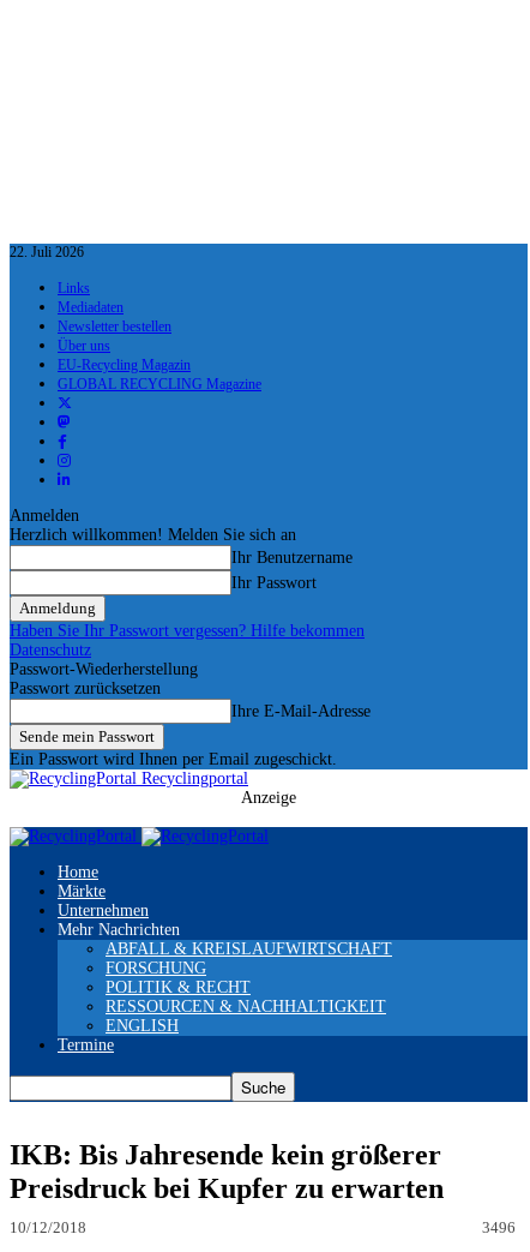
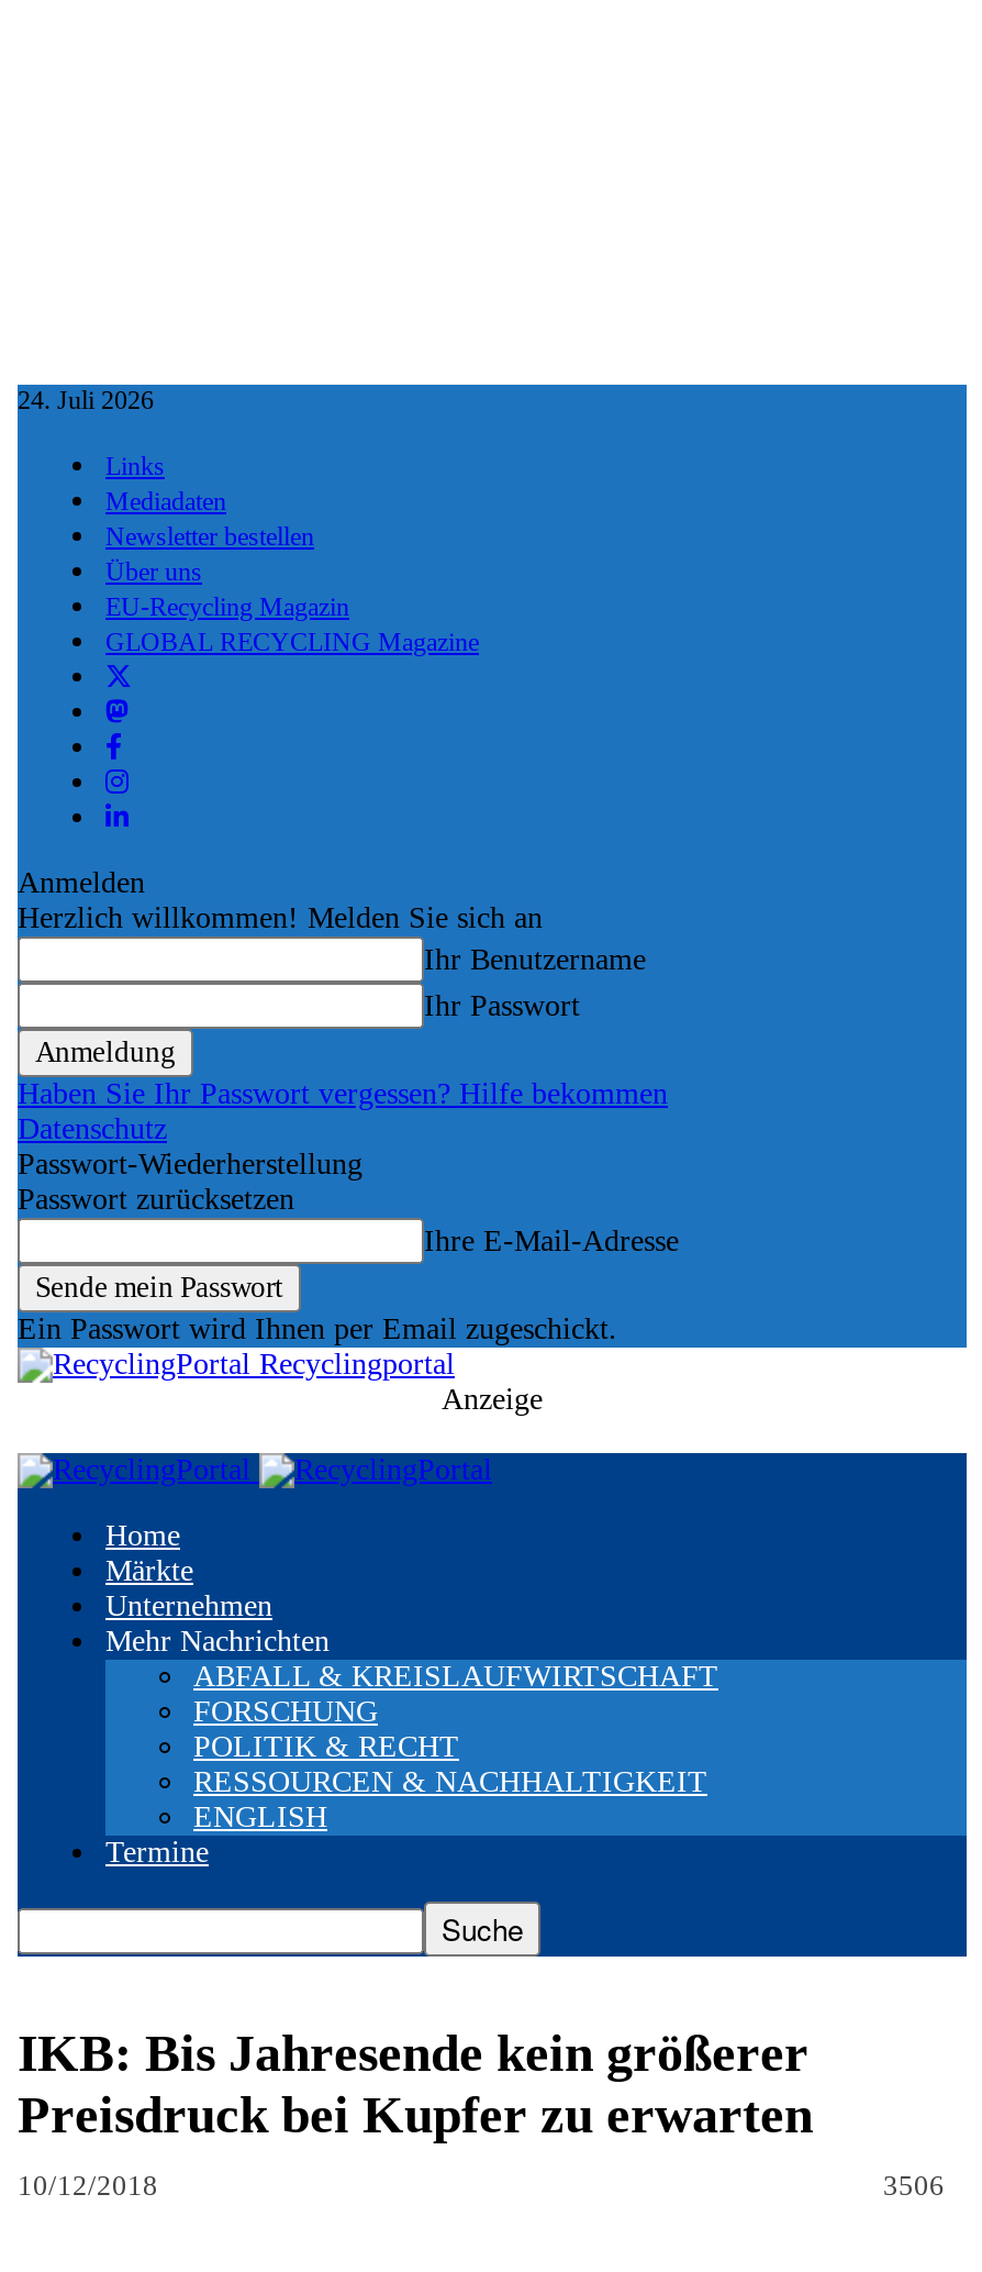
- 22. Juli 2026
+ 24. Juli 2026

- 3496
+ 3506
